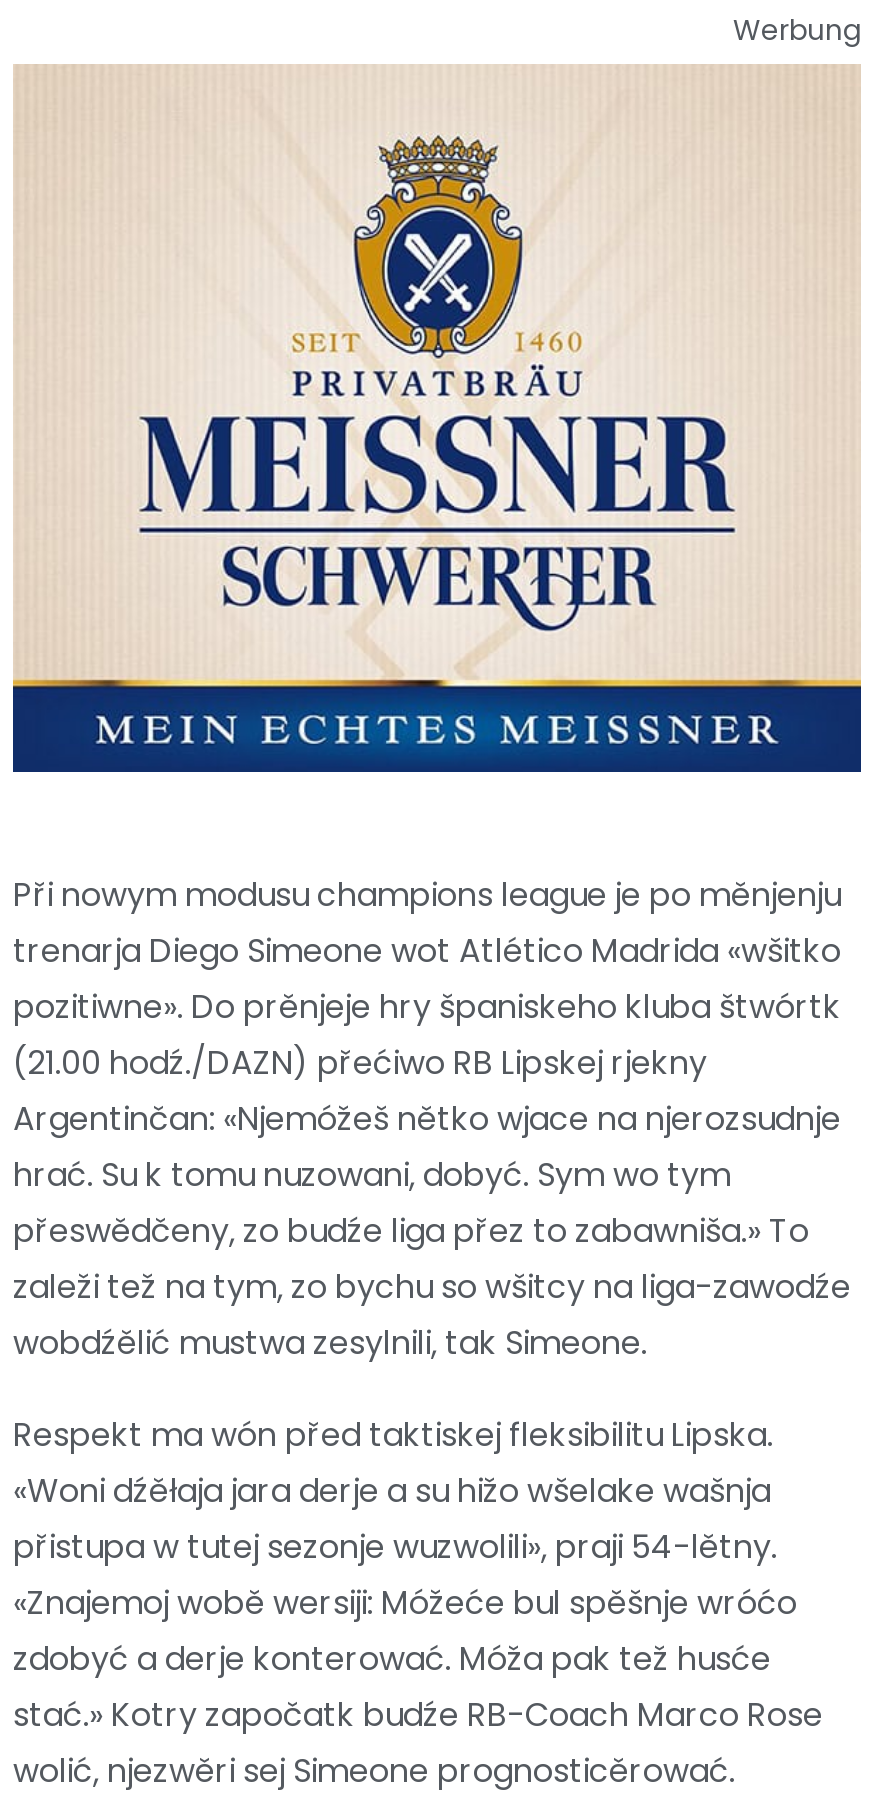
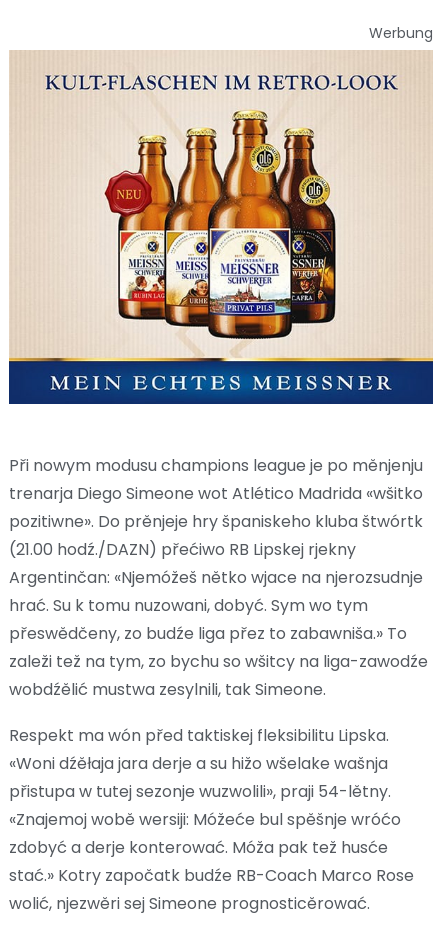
- [image]
+ [image]
